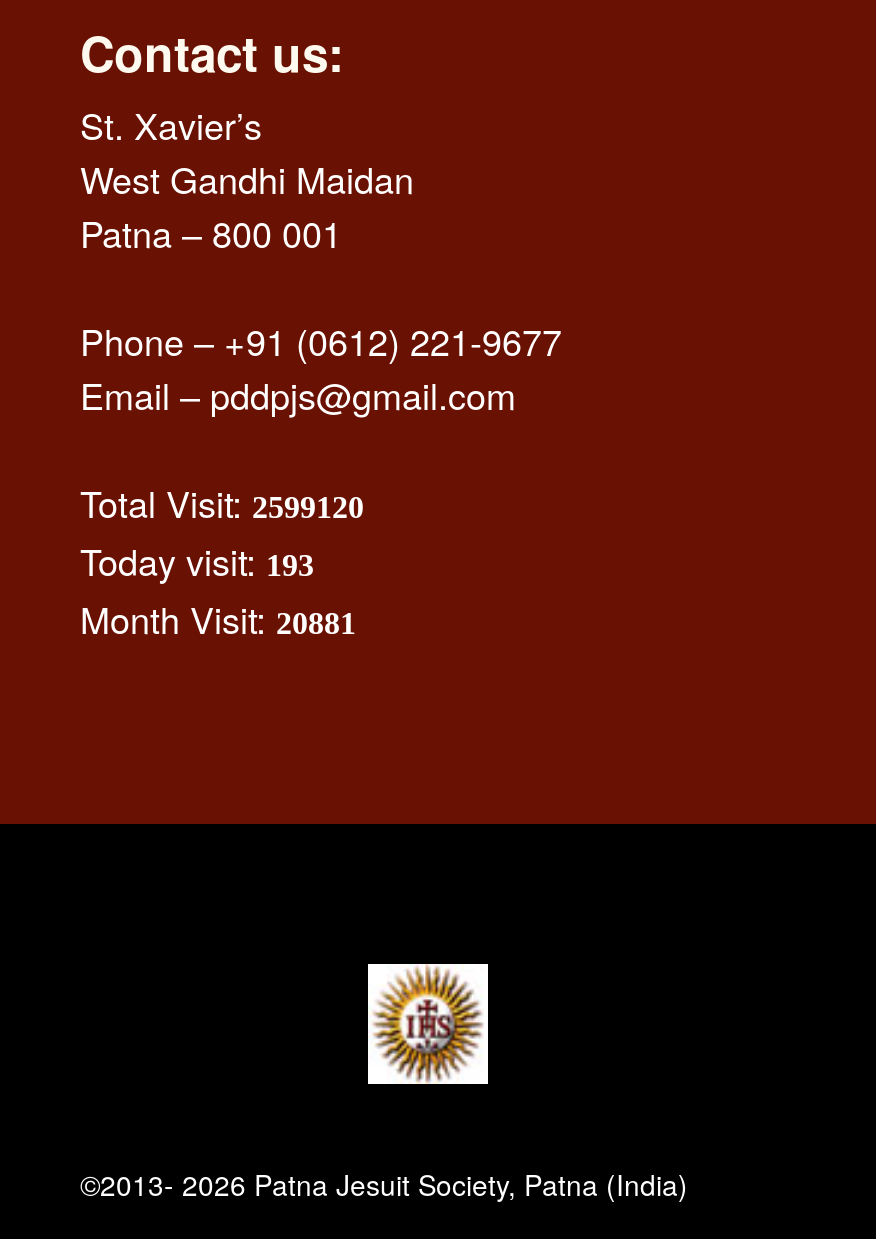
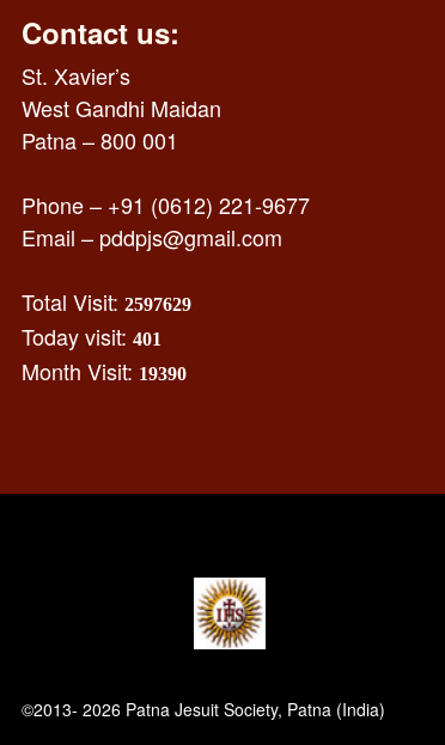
- Total Visit: 2599120
+ Total Visit: 2597629

- Today visit: 193
+ Today visit: 401

- Month Visit: 20881
+ Month Visit: 19390
